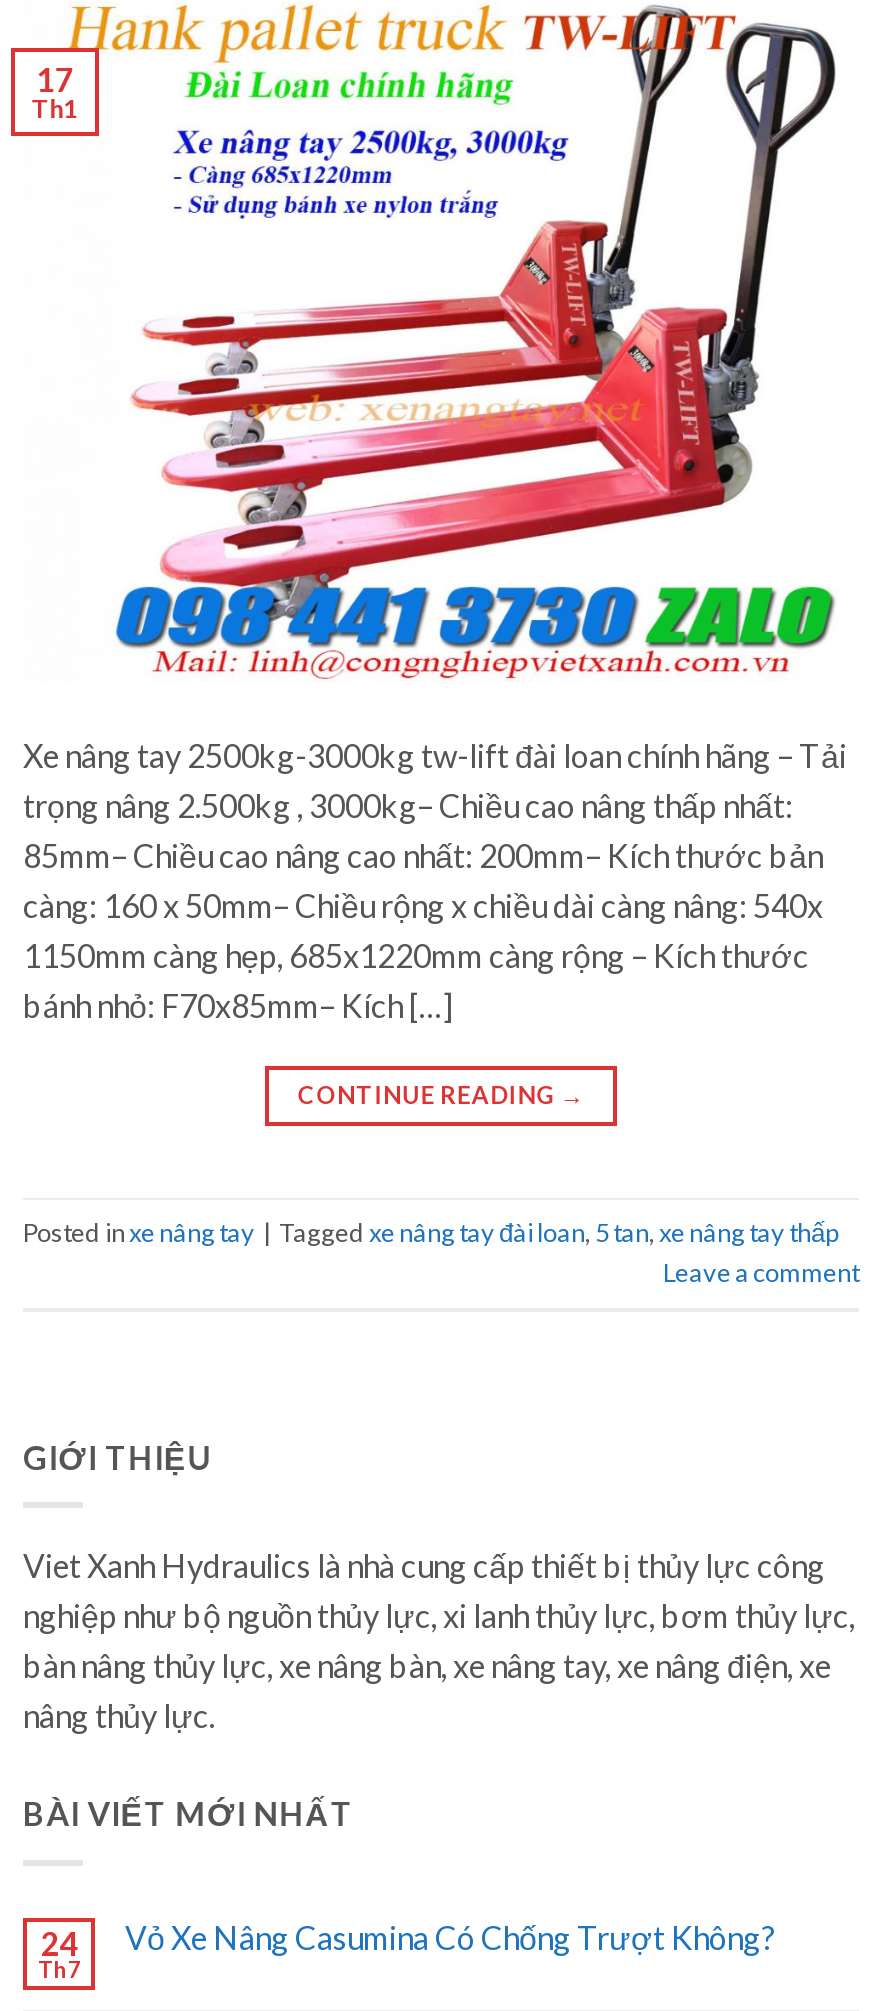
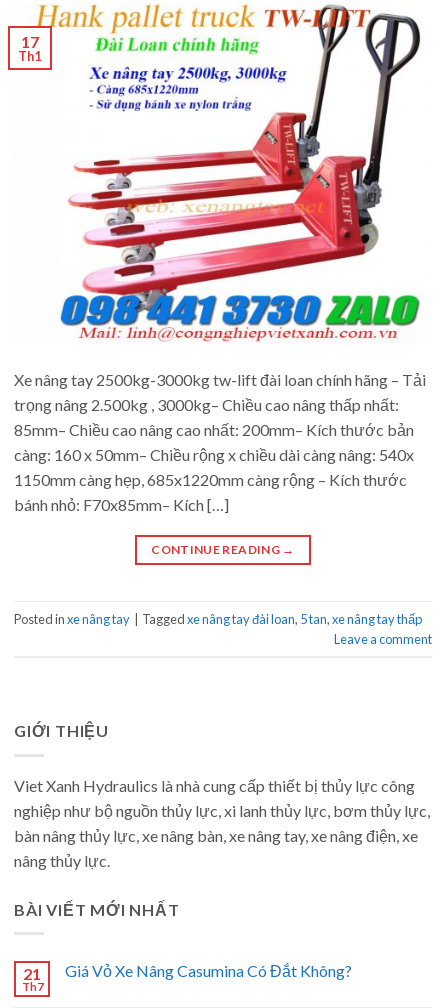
- 24
+ 21

- Vỏ Xe Nâng Casumina Có Chống Trượt Không?
+ Giá Vỏ Xe Nâng Casumina Có Đắt Không?
